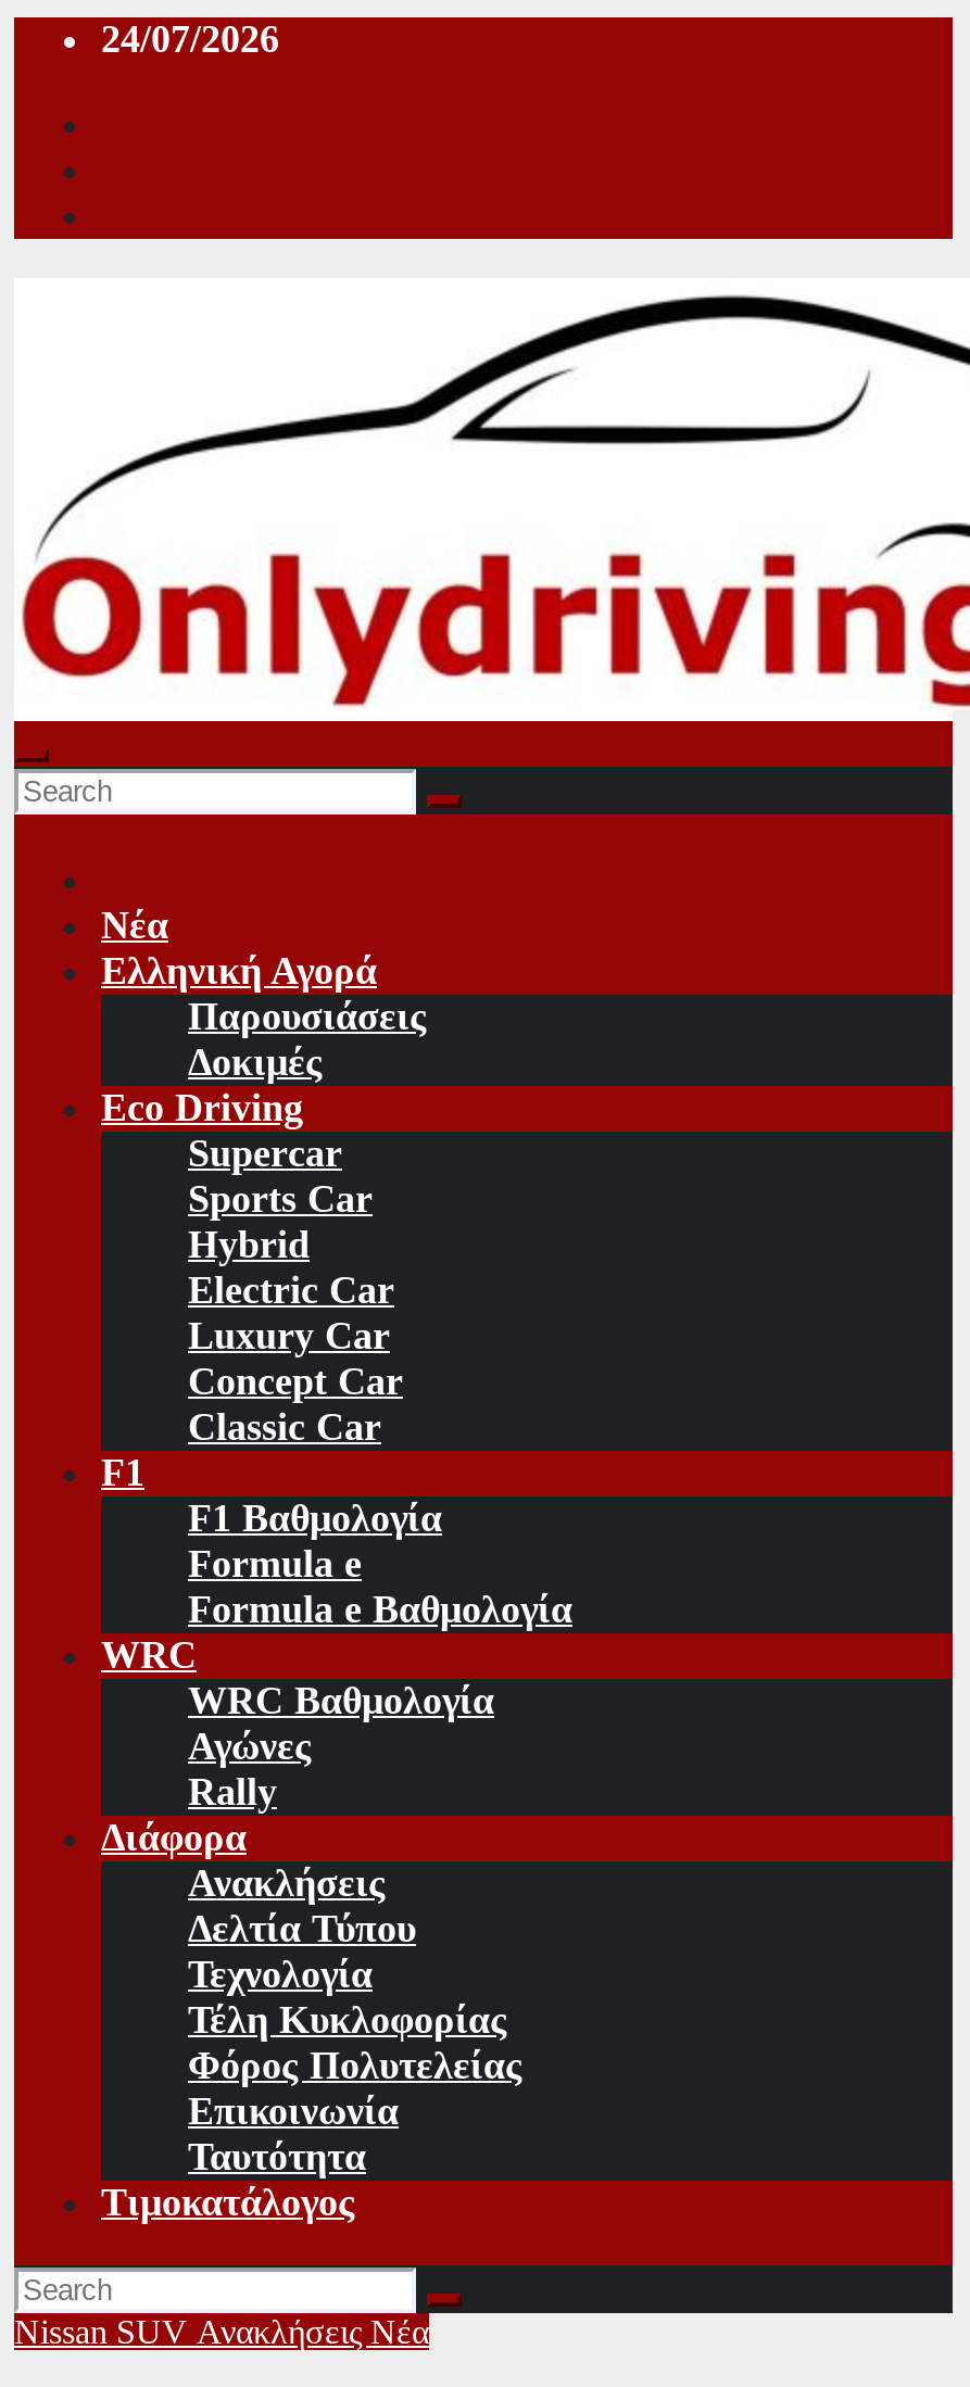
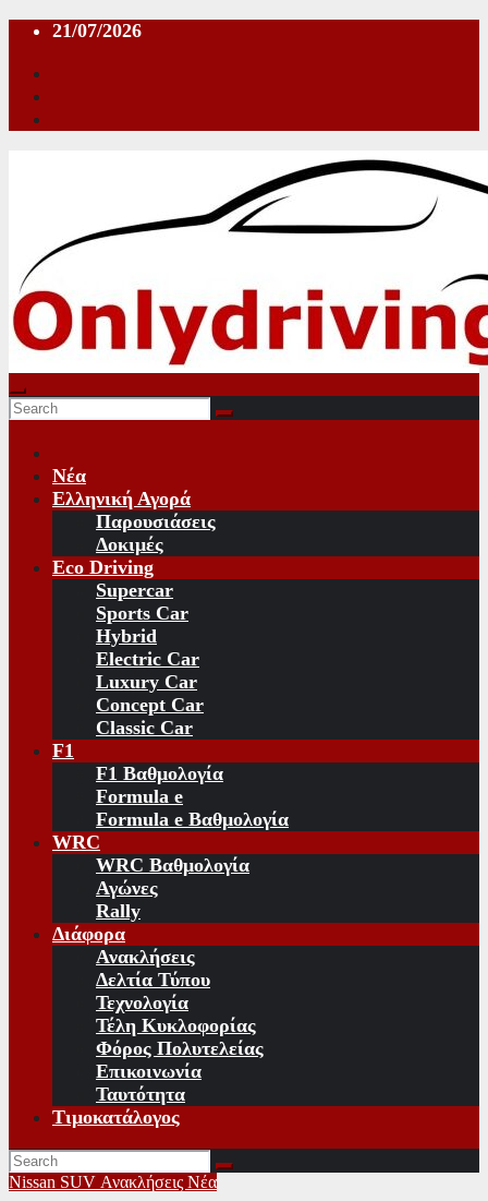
- 24/07/2026
+ 21/07/2026
